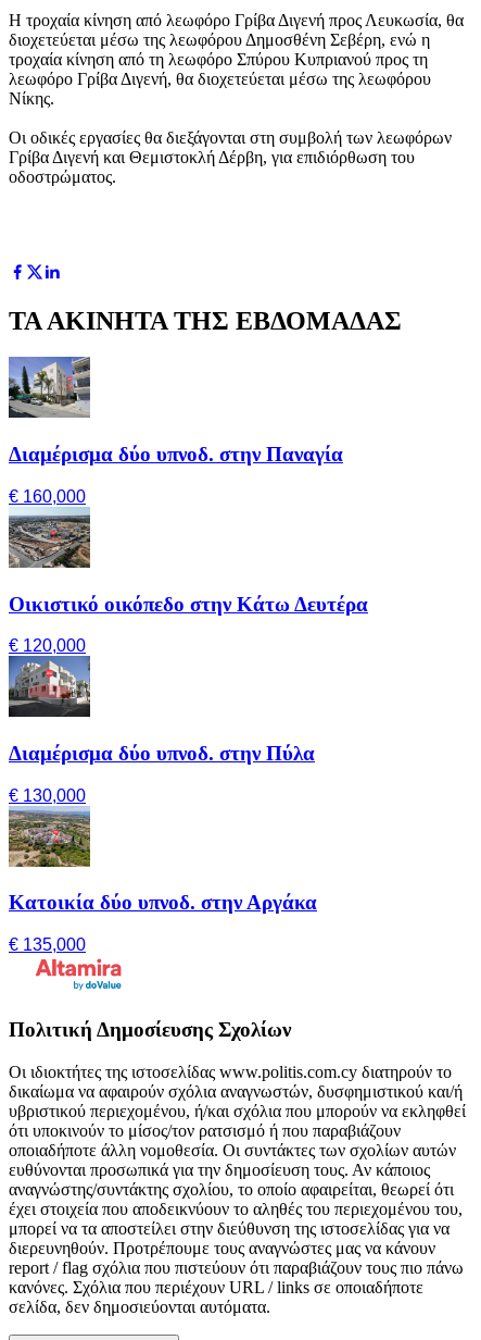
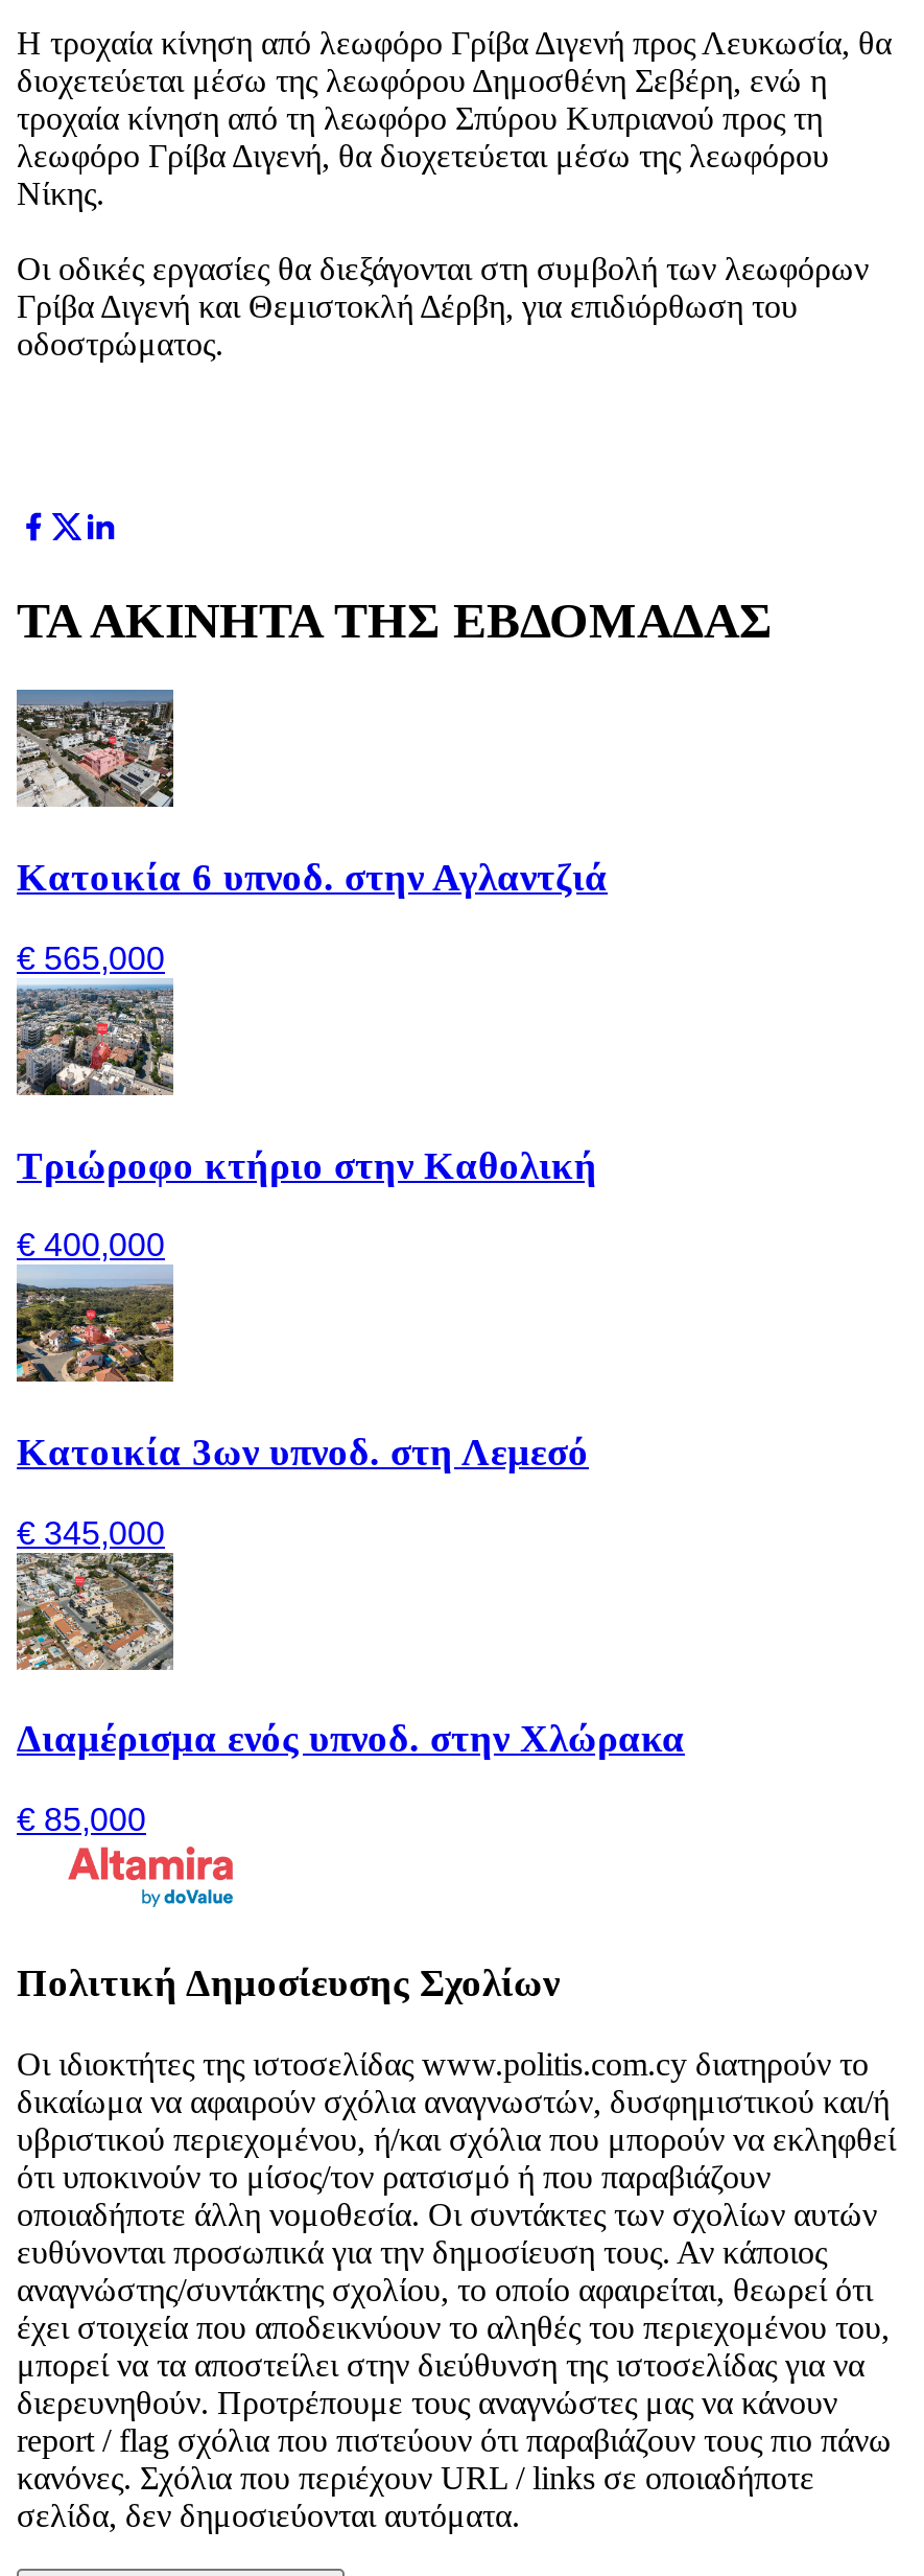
- [image]
- Διαμέρισμα δύο υπνοδ. στην Παναγία
+ [image]
+ Κατοικία 6 υπνοδ. στην Αγλαντζιά

- € 160,000
+ € 565,000

- [image]
- Οικιστικό οικόπεδο στην Κάτω Δευτέρα
+ [image]
+ Τριώροφο κτήριο στην Καθολική

- € 120,000
+ € 400,000

- [image]
- Διαμέρισμα δύο υπνοδ. στην Πύλα
+ [image]
+ Κατοικία 3ων υπνοδ. στη Λεμεσό

- € 130,000
+ € 345,000

- [image]
- Κατοικία δύο υπνοδ. στην Αργάκα
+ [image]
+ Διαμέρισμα ενός υπνοδ. στην Χλώρακα

- € 135,000
+ € 85,000
